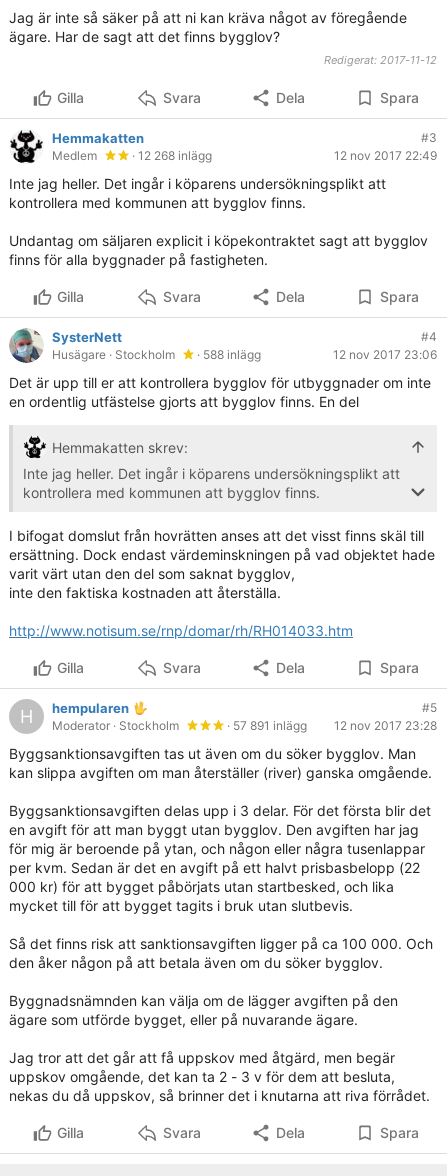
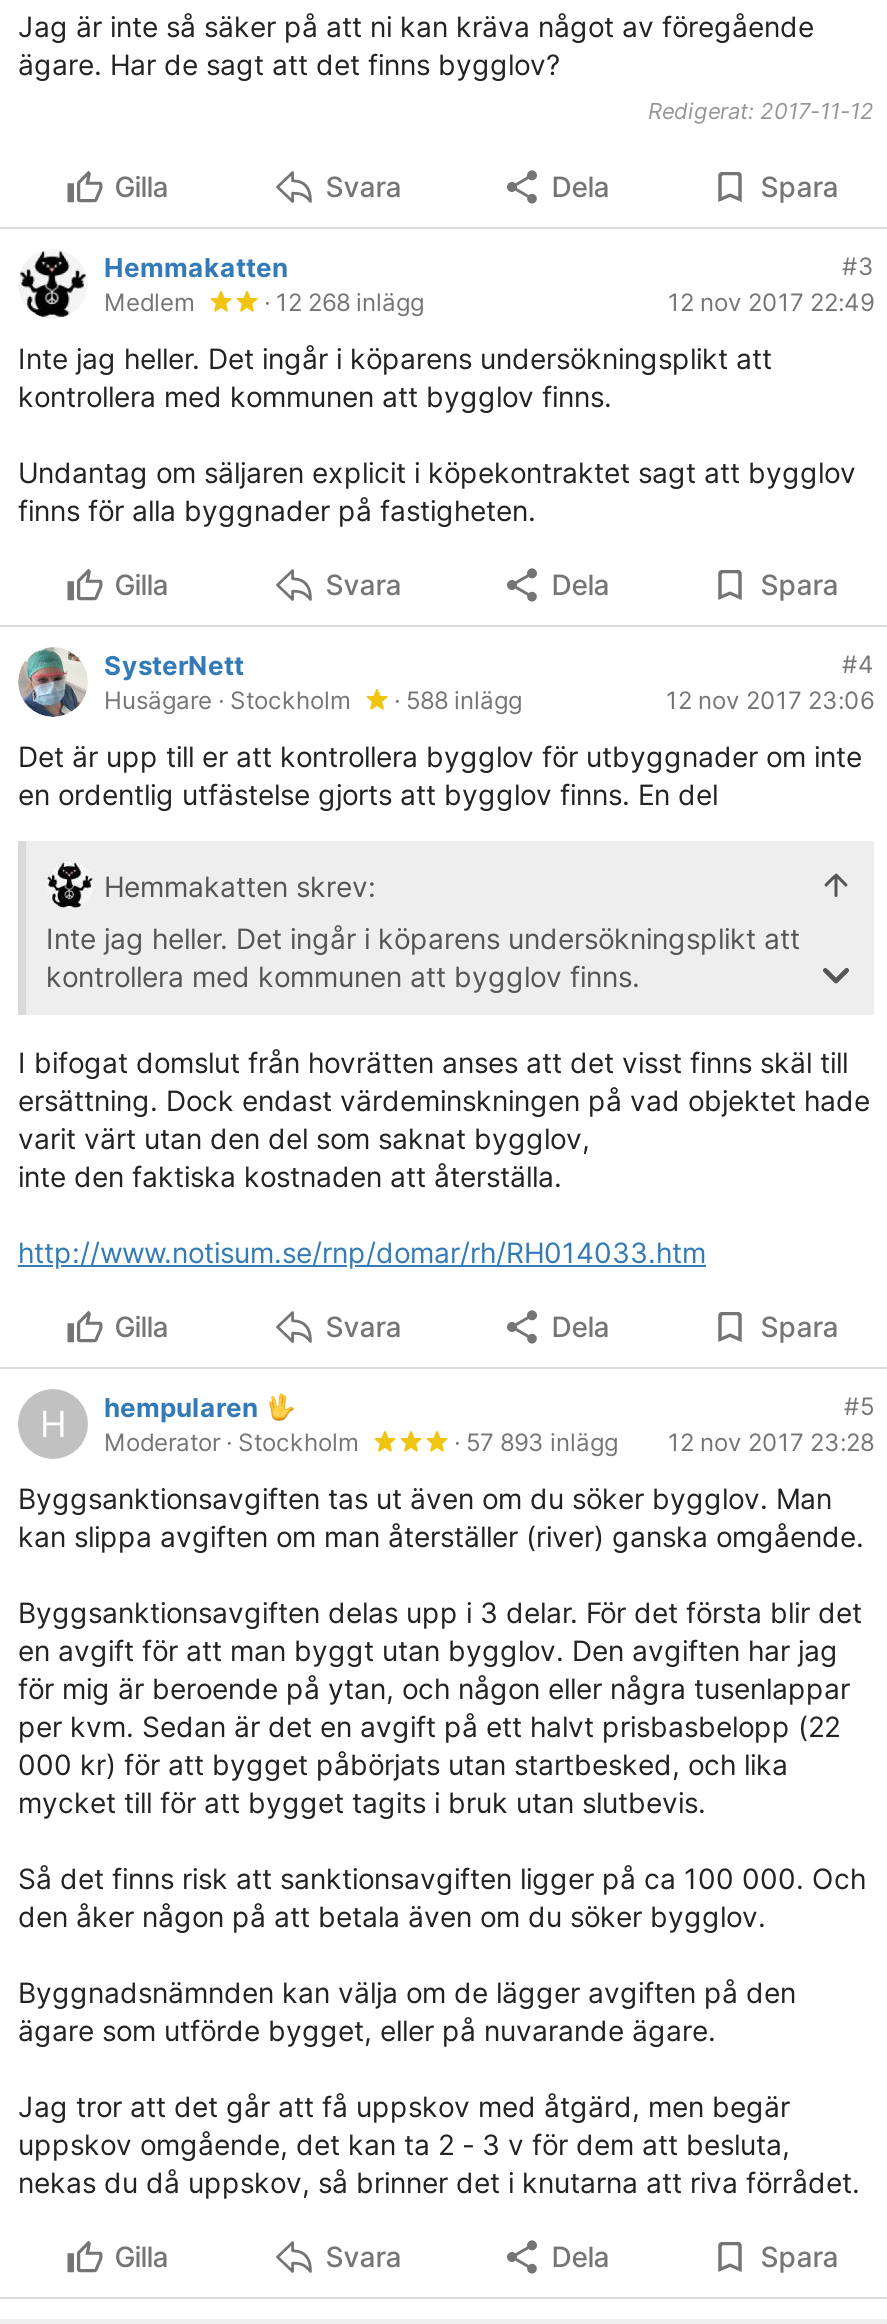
- · 57 891 inlägg 12 nov 2017 23:28
+ · 57 893 inlägg 12 nov 2017 23:28
